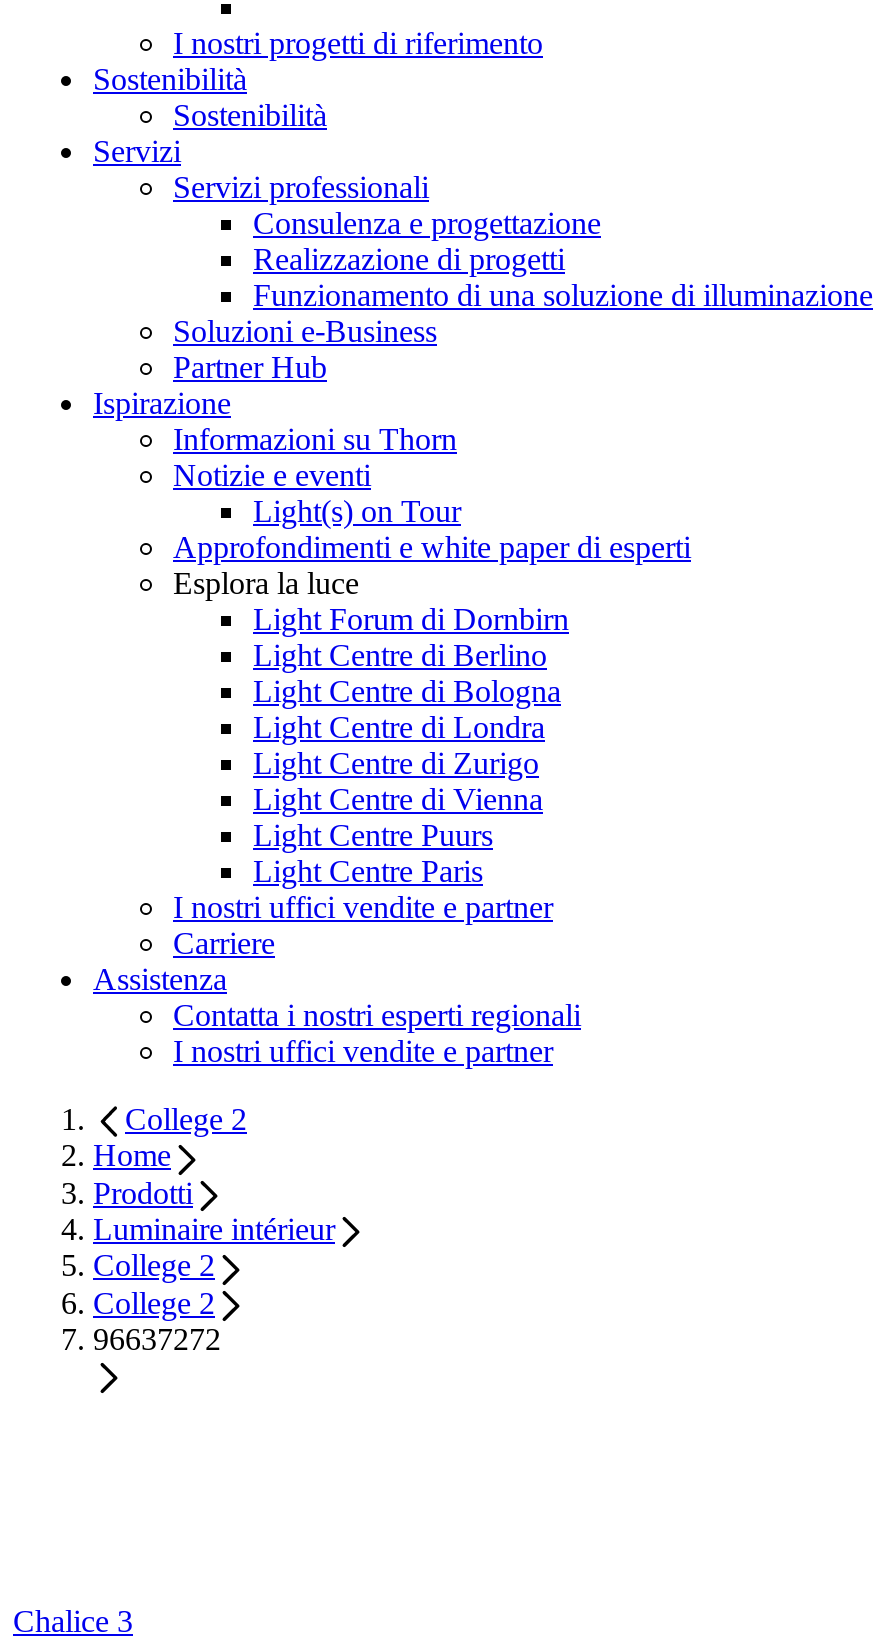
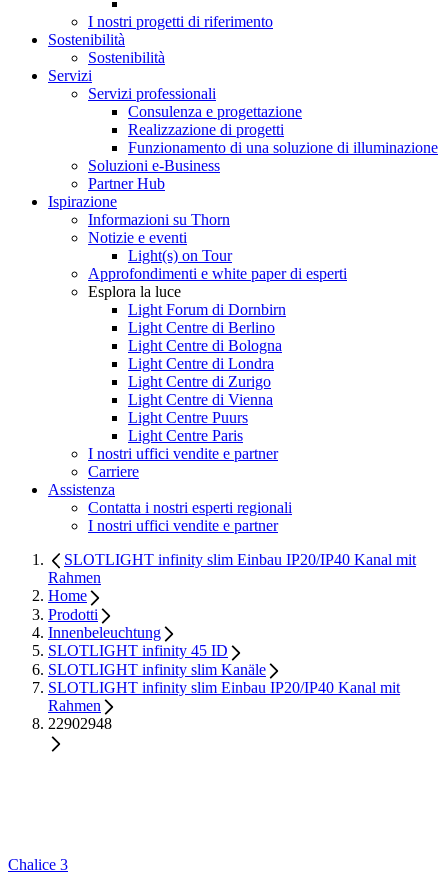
- College 2
+ SLOTLIGHT infinity slim Einbau IP20/IP40 Kanal mit
+ Rahmen

- Luminaire intérieur
- College 2
- College 2
- 96637272
+ Innenbeleuchtung
+ SLOTLIGHT infinity 45 ID
+ SLOTLIGHT infinity slim Kanäle
+ SLOTLIGHT infinity slim Einbau IP20/IP40 Kanal mit
+ Rahmen
+ 22902948
